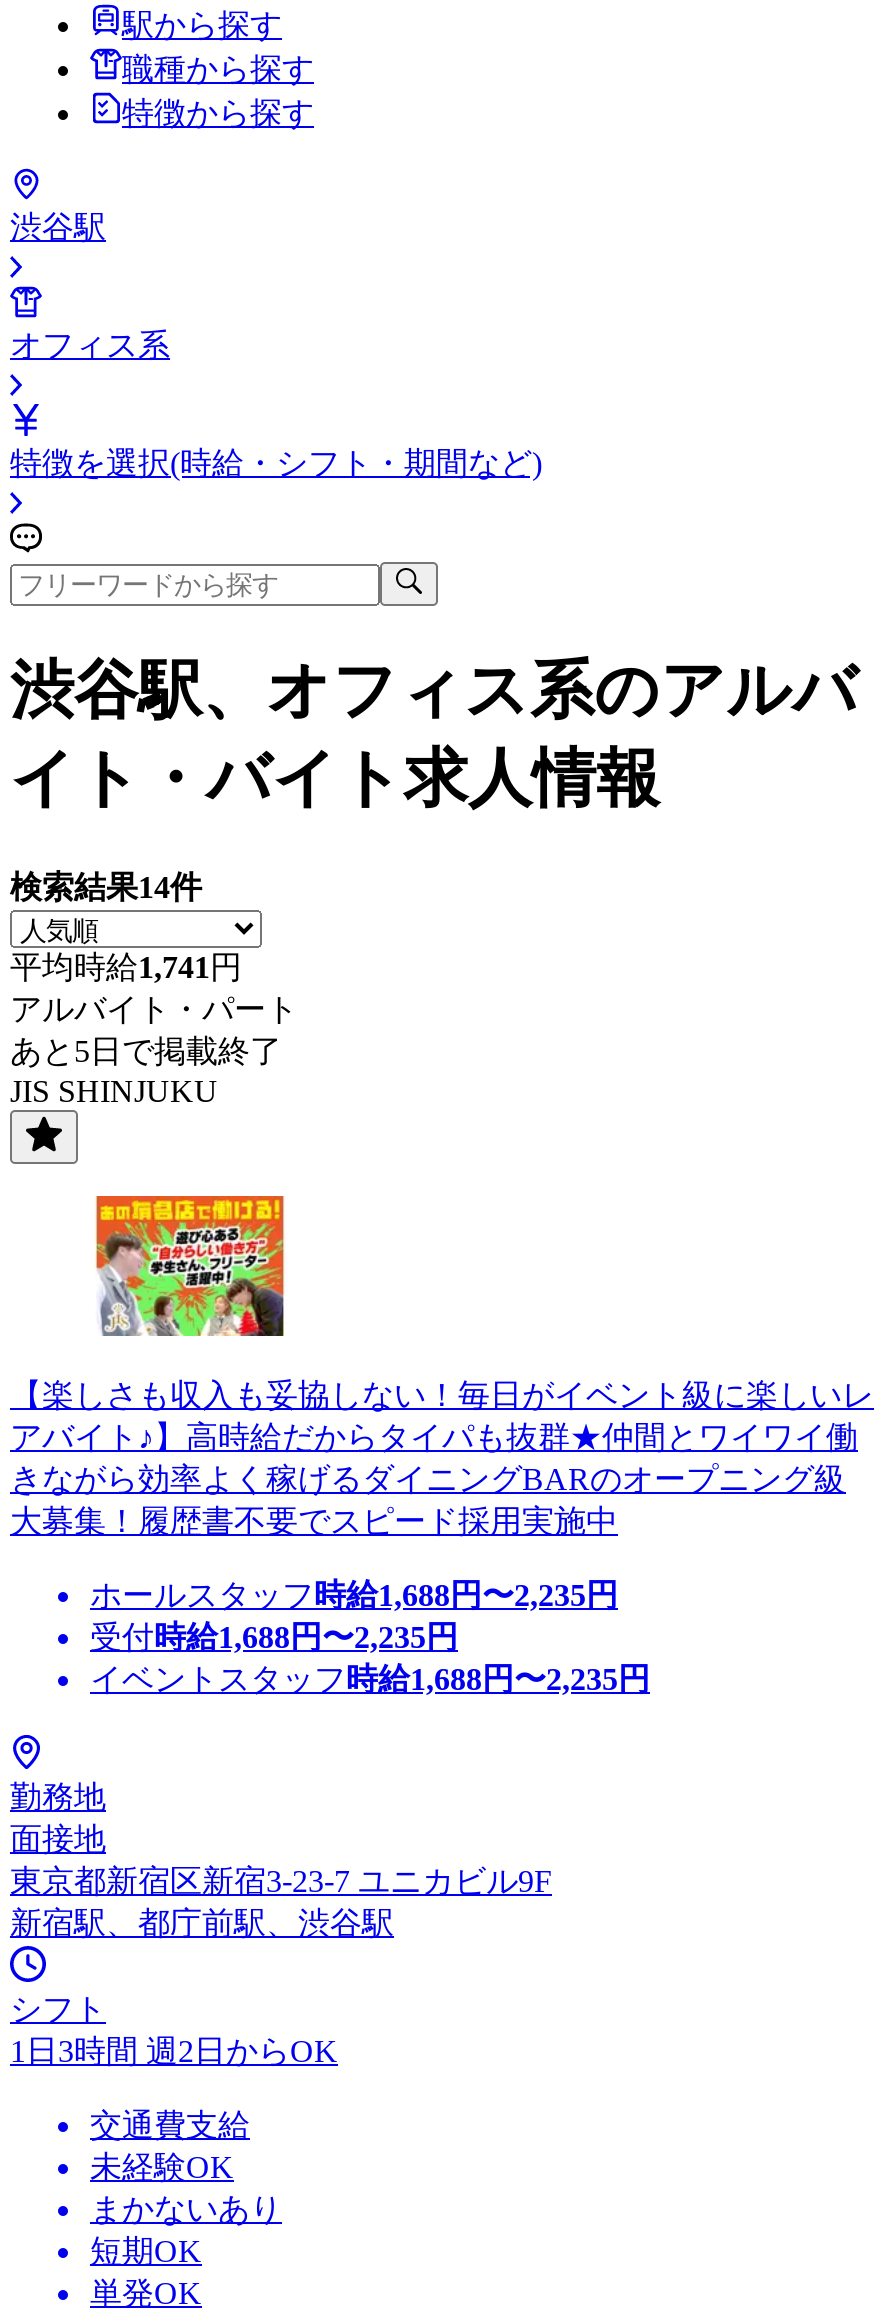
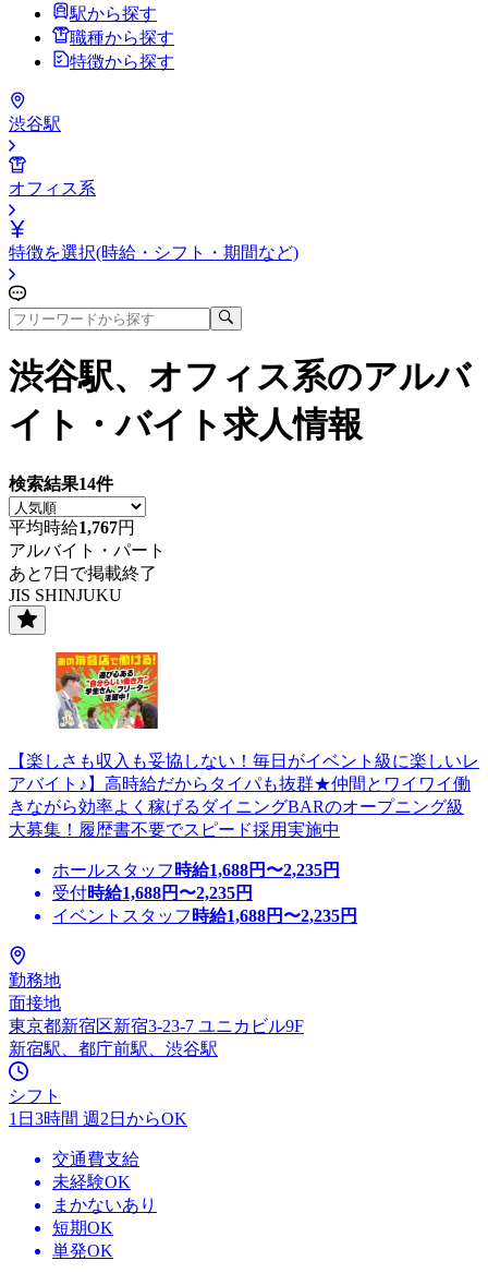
- 平均時給1,741円
+ 平均時給1,767円

- あと5日で掲載終了
+ あと7日で掲載終了
